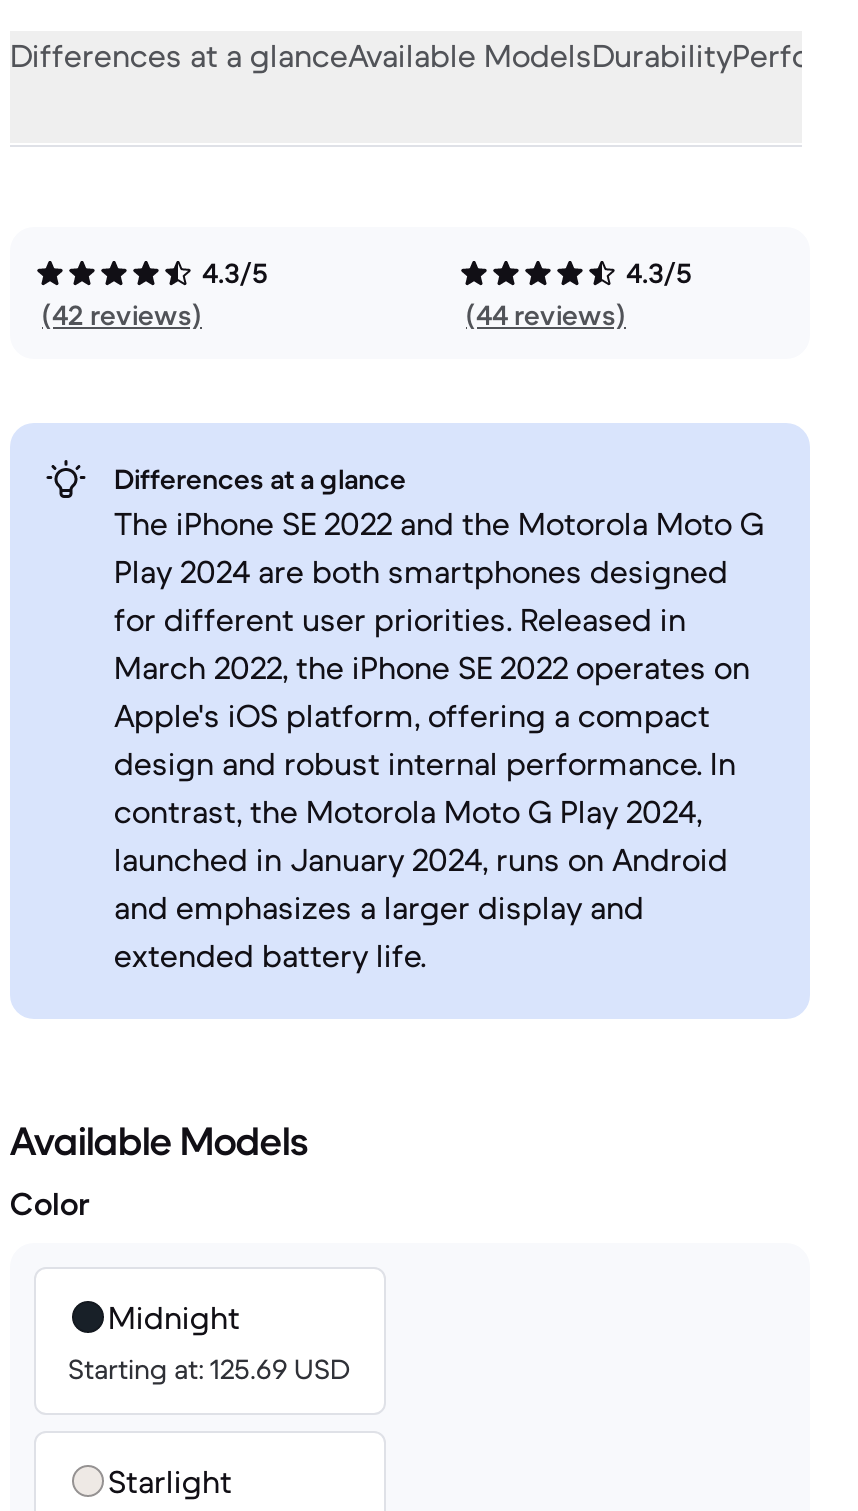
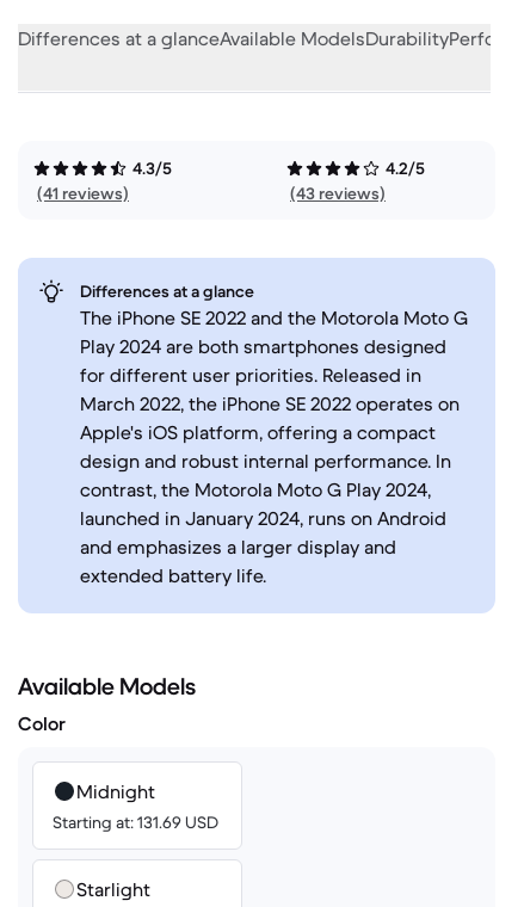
- 4.3/5
+ 4.2/5

- (42 reviews)
+ (41 reviews)

- (44 reviews)
+ (43 reviews)

- Starting at: 125.69 USD
+ Starting at: 131.69 USD
